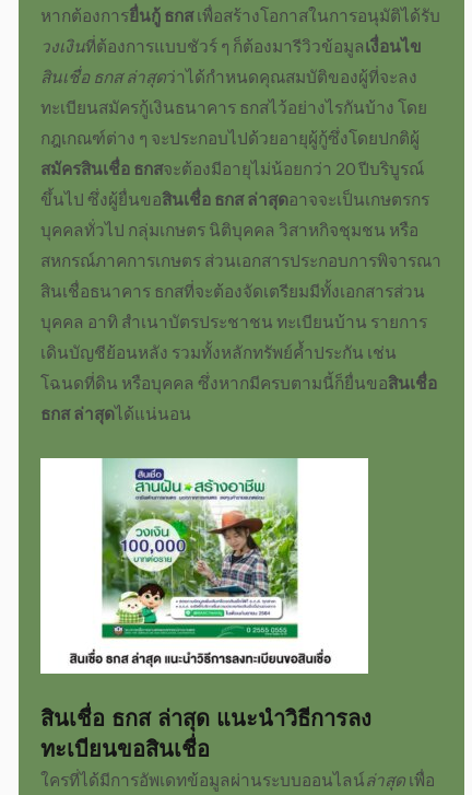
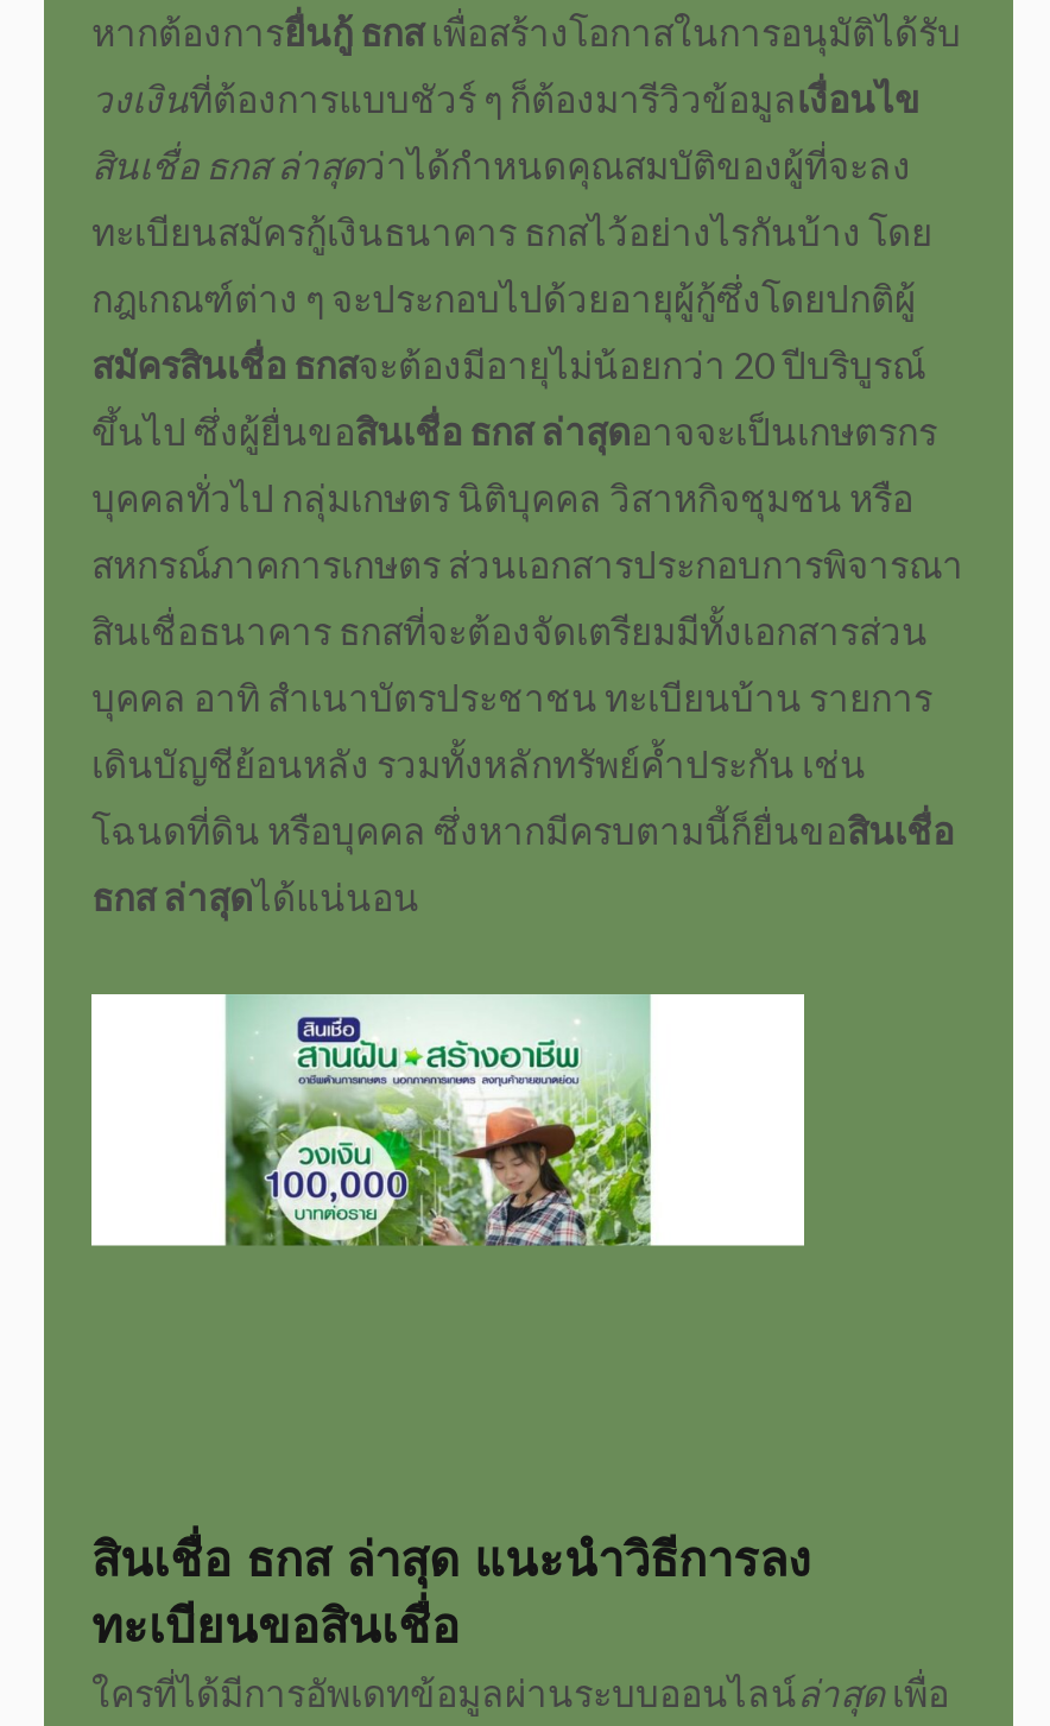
- [image]
